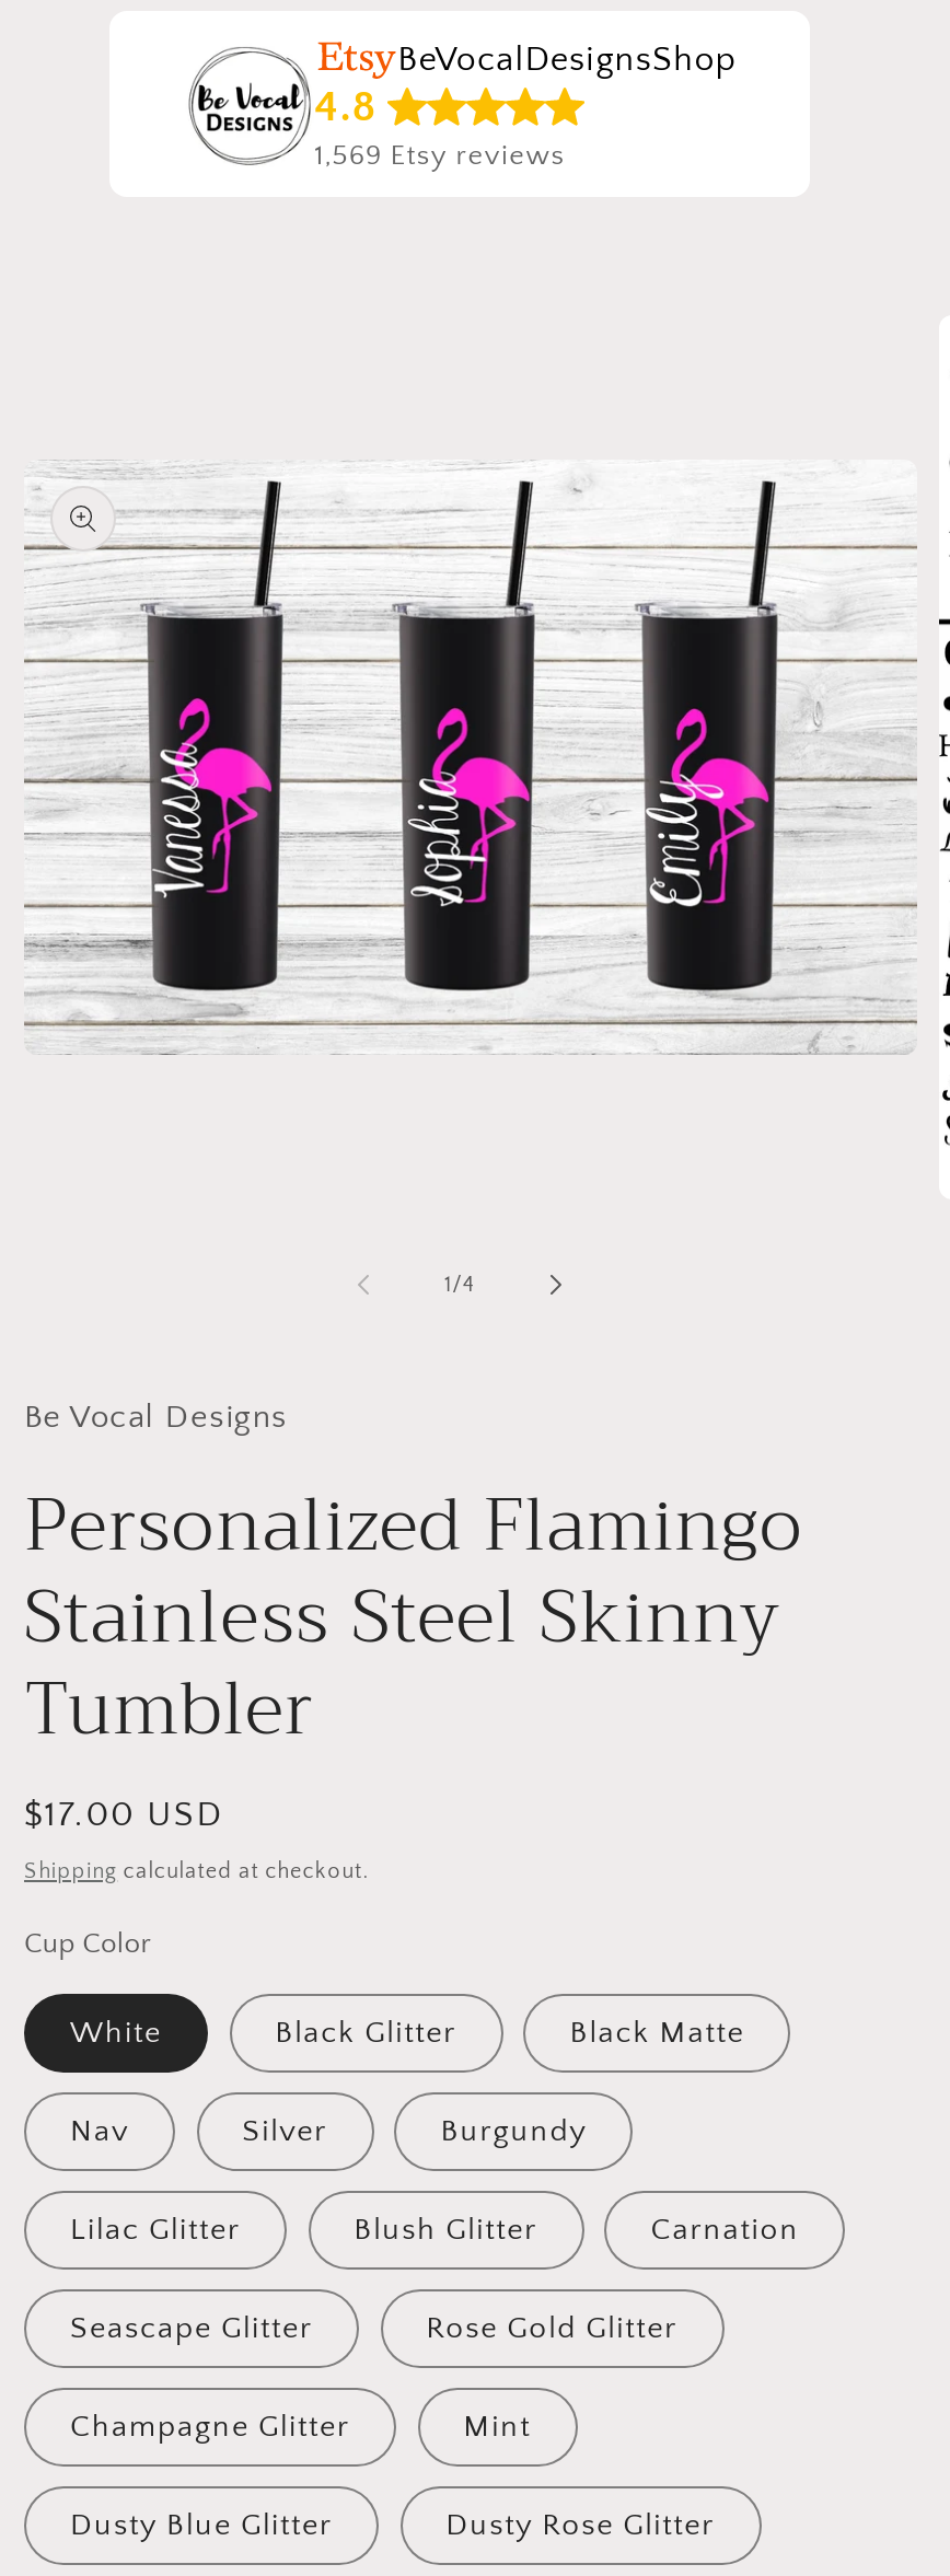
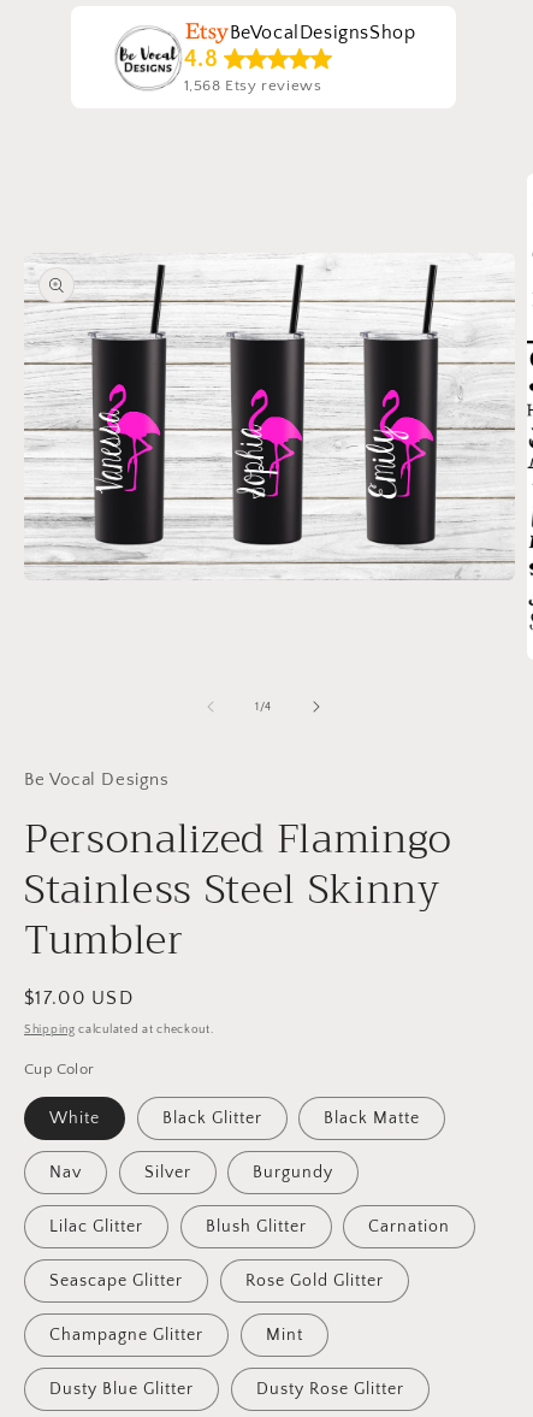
- 1,569 Etsy reviews
+ 1,568 Etsy reviews
